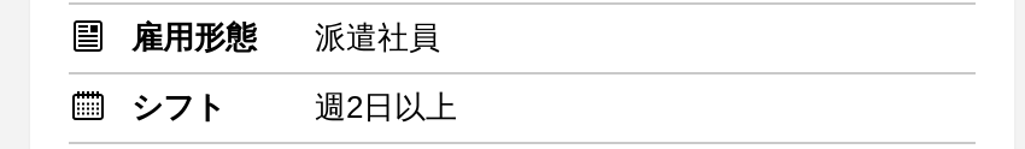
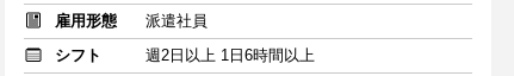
- 週2日以上
+ 週2日以上 1日6時間以上
